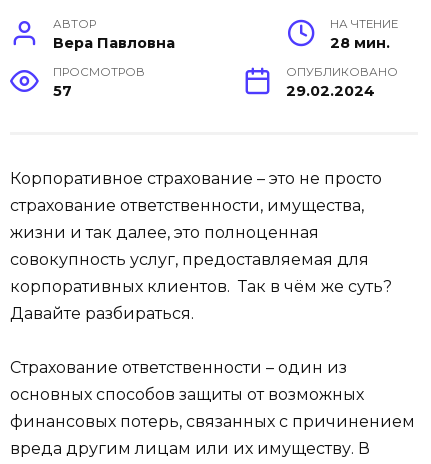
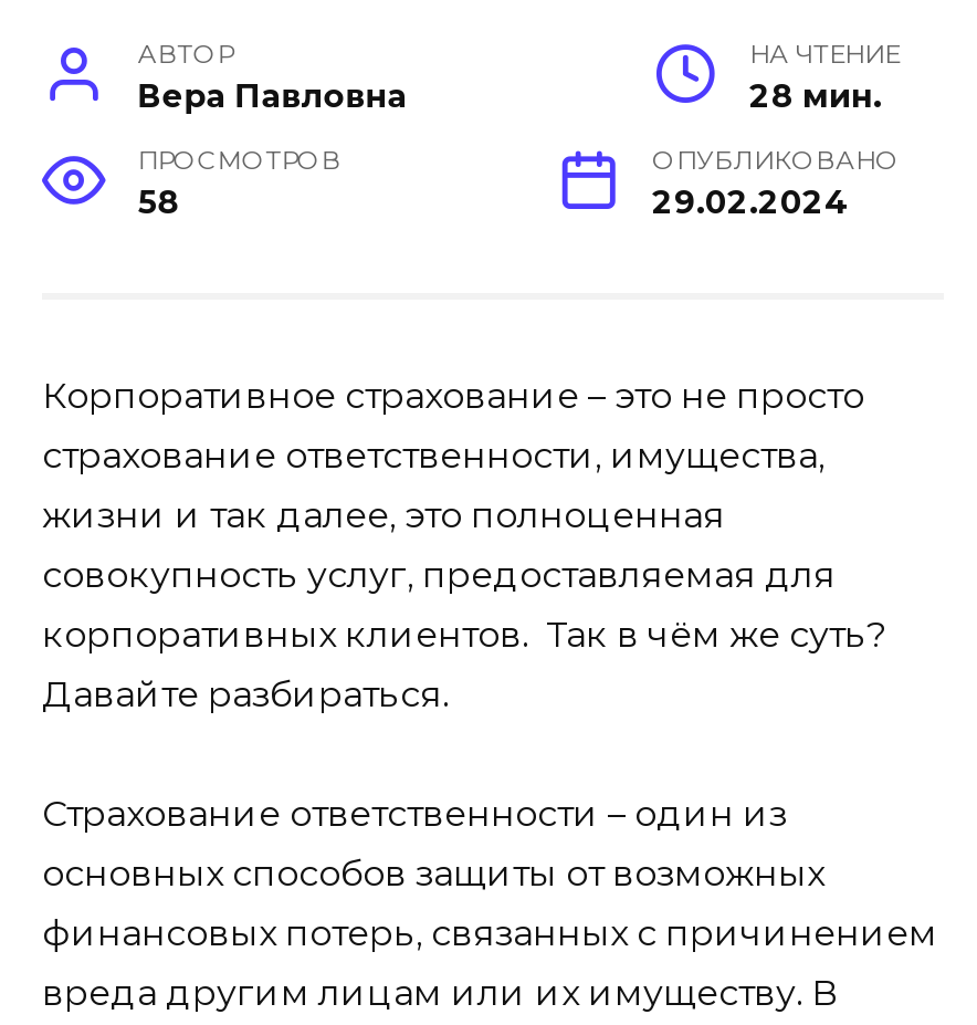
- 57
+ 58
